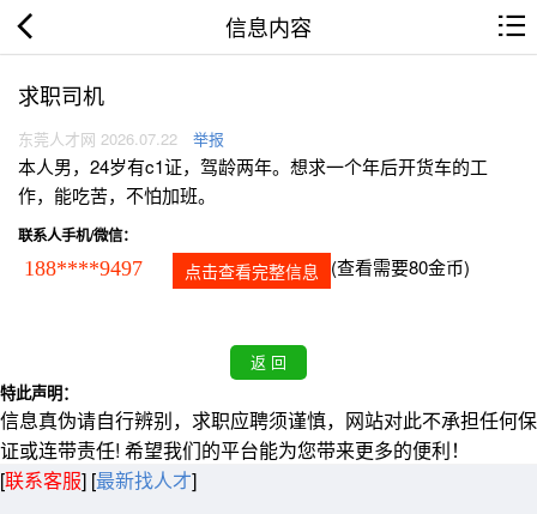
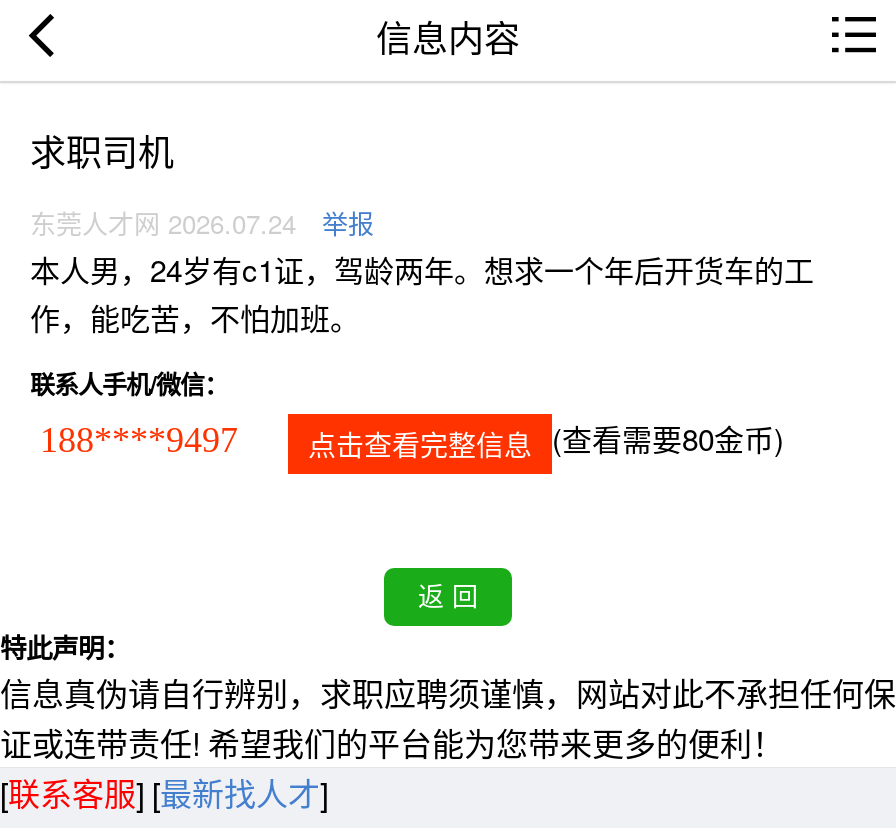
- 东莞人才网 2026.07.22 举报
+ 东莞人才网 2026.07.24 举报
